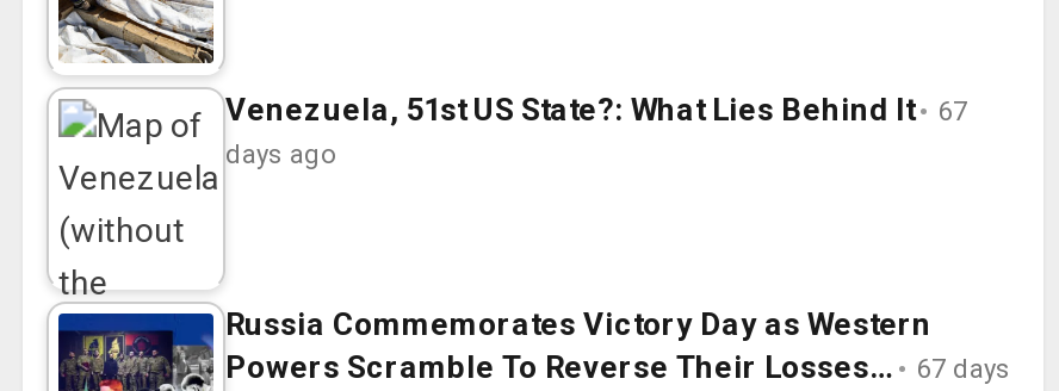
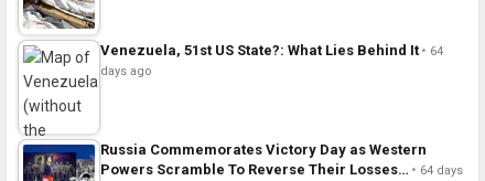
- Venezuela, 51st US State?: What Lies Behind It 67
+ Venezuela, 51st US State?: What Lies Behind It 64

- Powers Scramble To Reverse Their Losses… 67 days
+ Powers Scramble To Reverse Their Losses… 64 days
